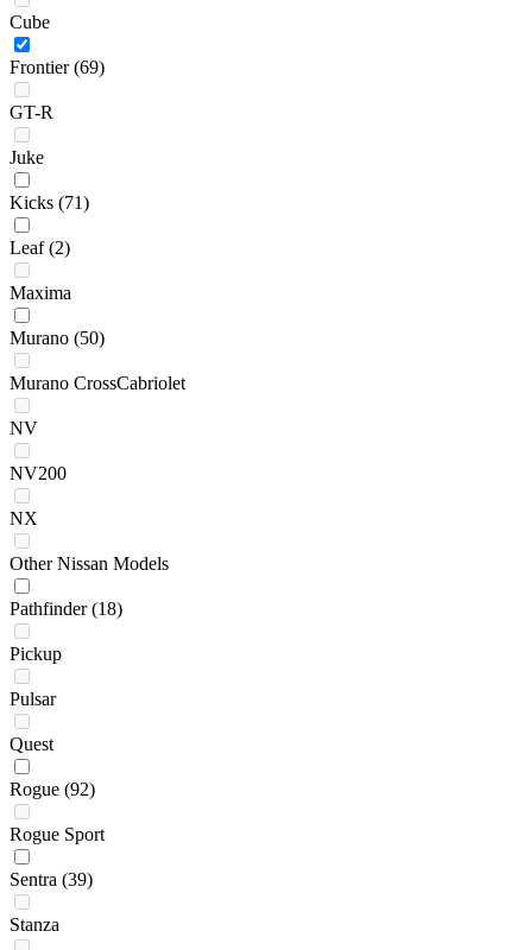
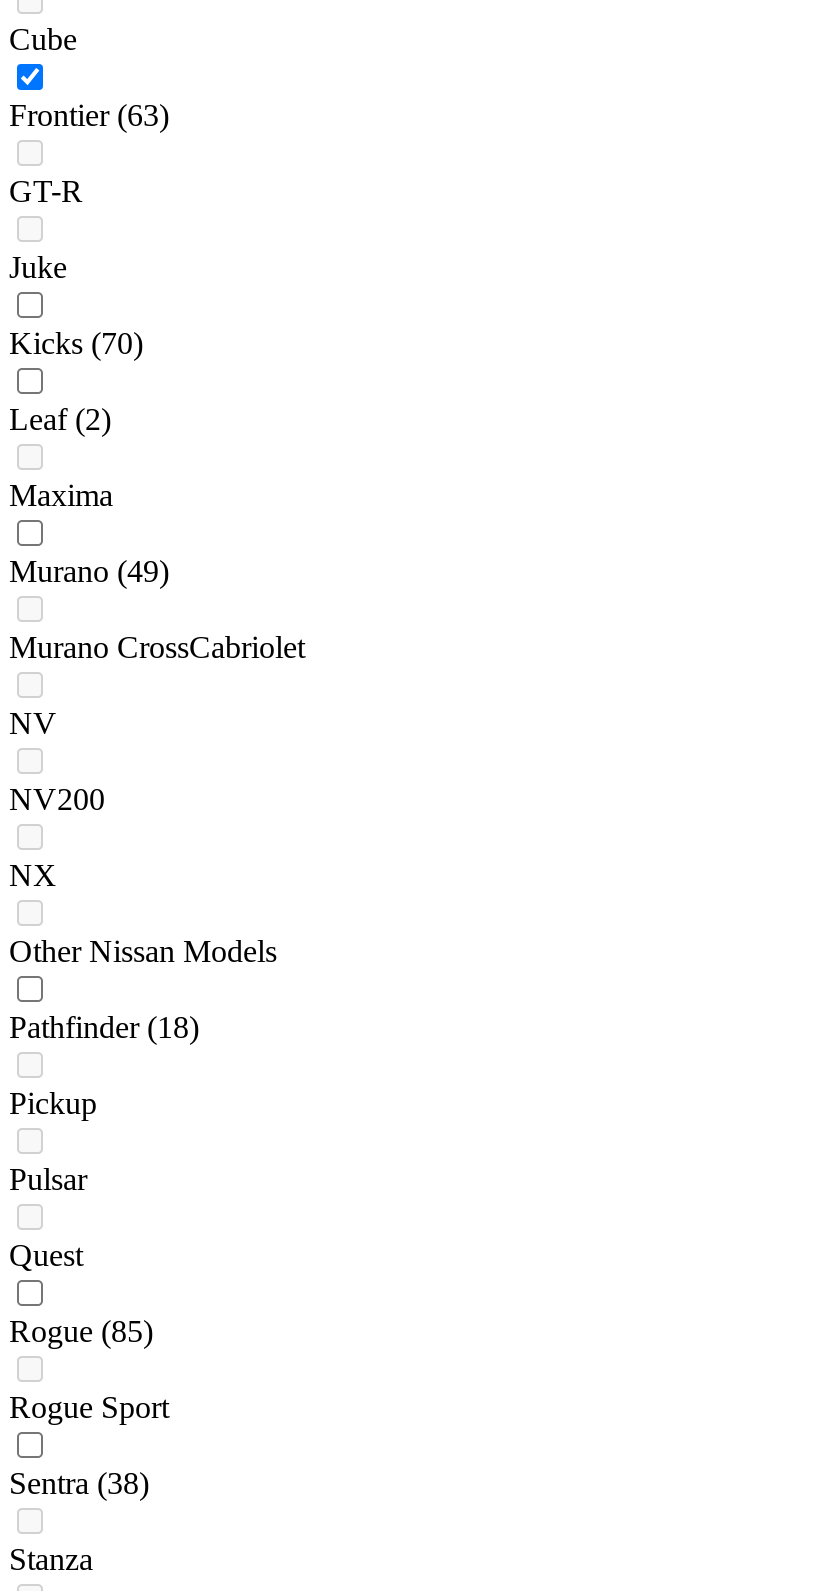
- Frontier (69)
+ Frontier (63)

- Kicks (71)
+ Kicks (70)

- Murano (50)
+ Murano (49)

- Rogue (92)
+ Rogue (85)

- Sentra (39)
+ Sentra (38)
